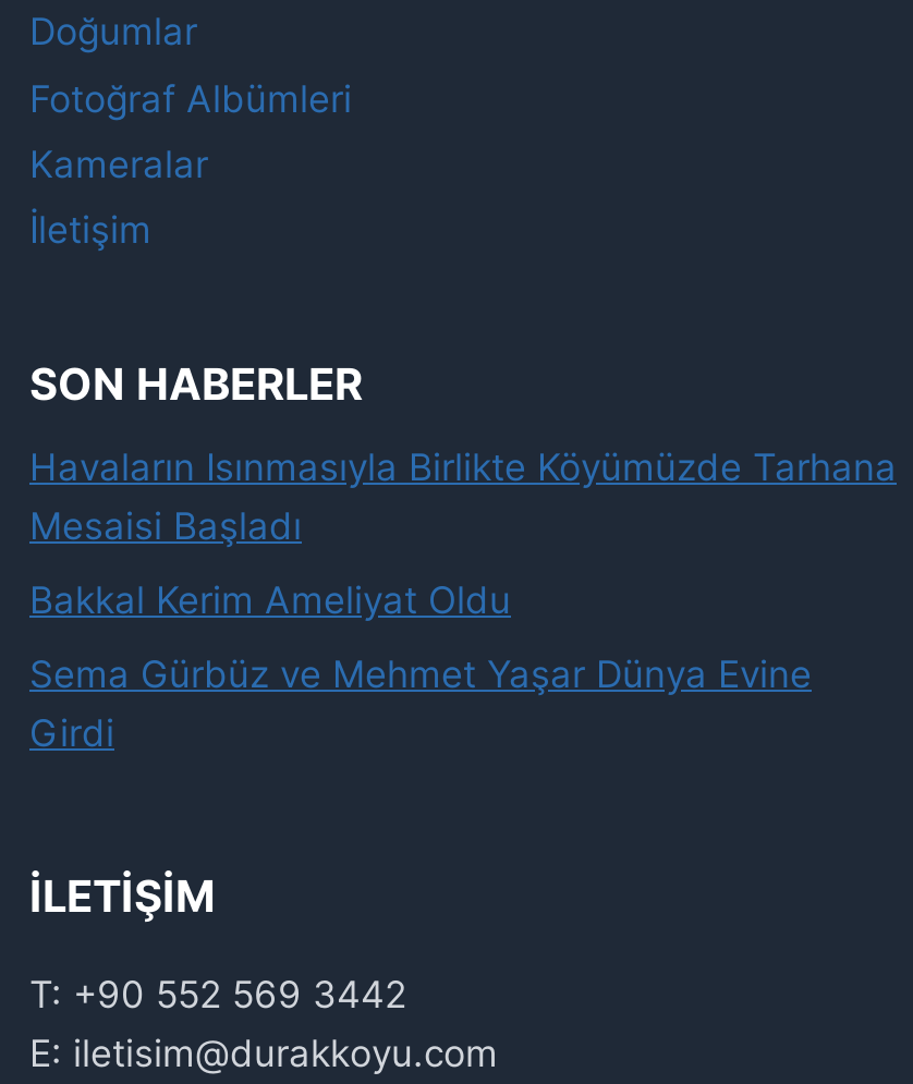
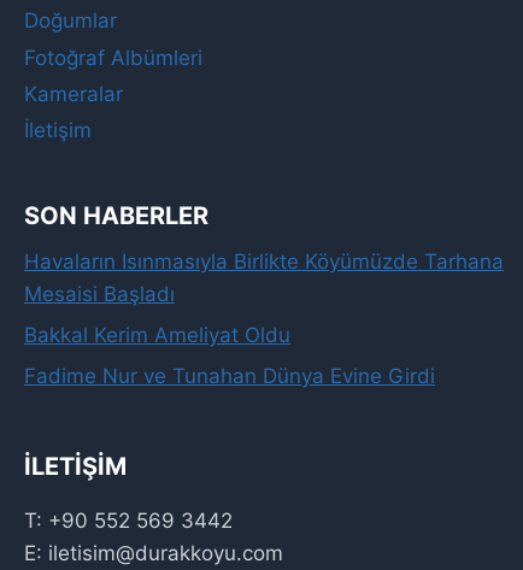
- Sema Gürbüz ve Mehmet Yaşar Dünya Evine
- Girdi
+ Fadime Nur ve Tunahan Dünya Evine Girdi
